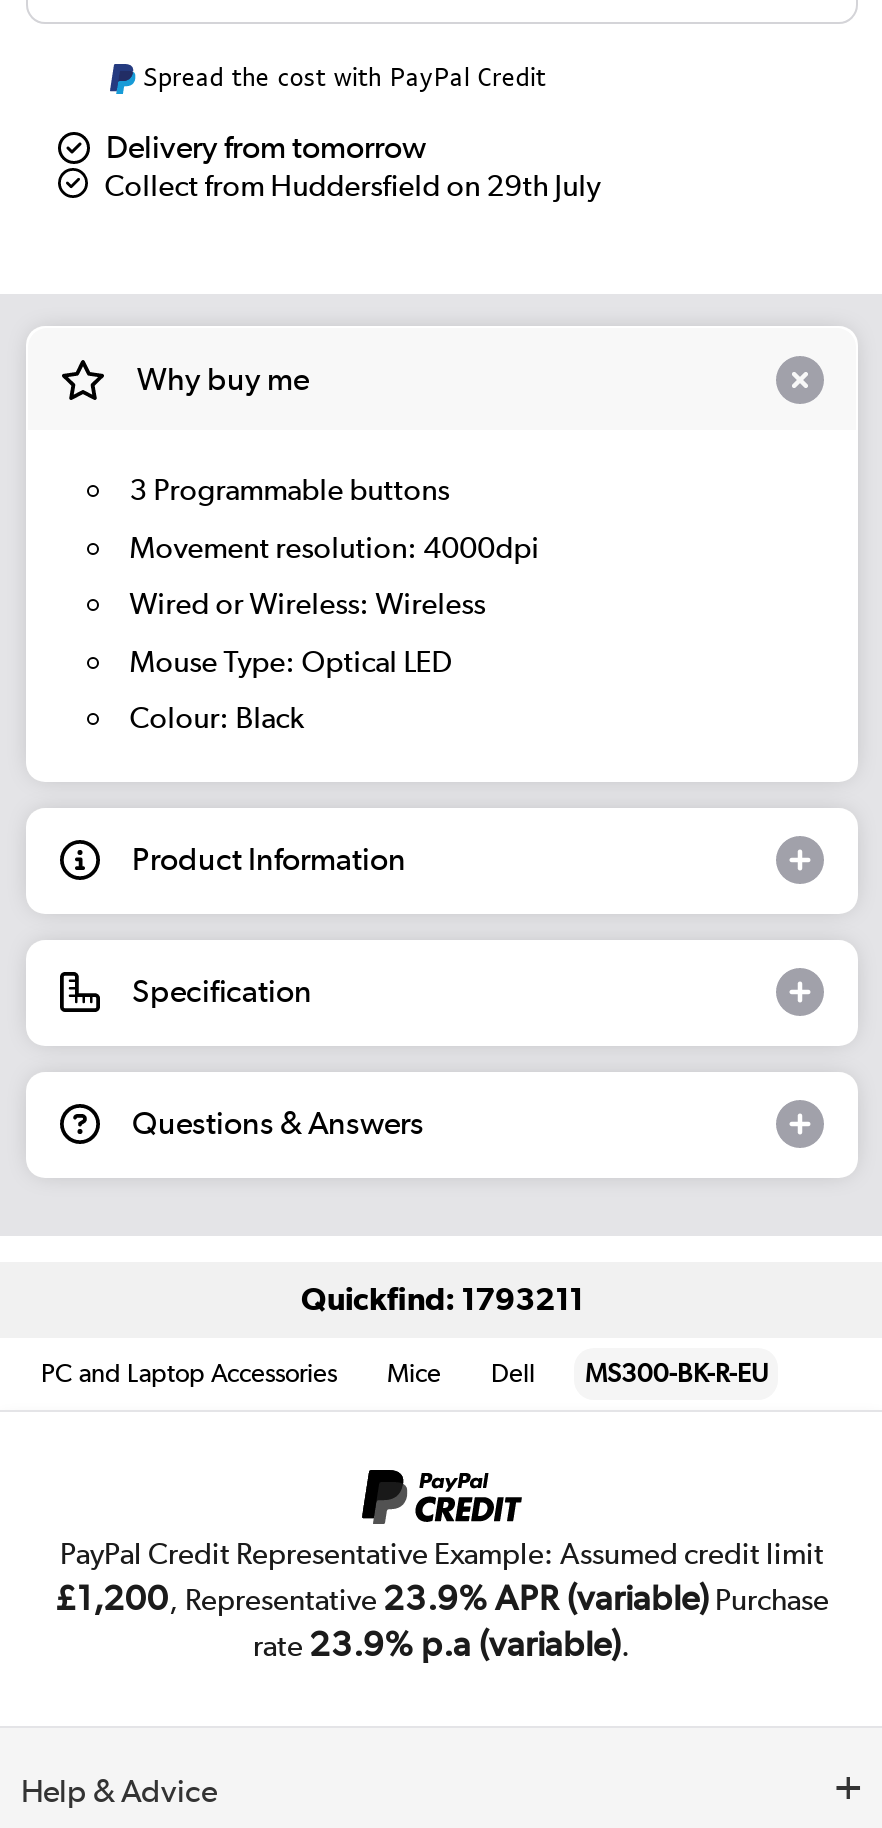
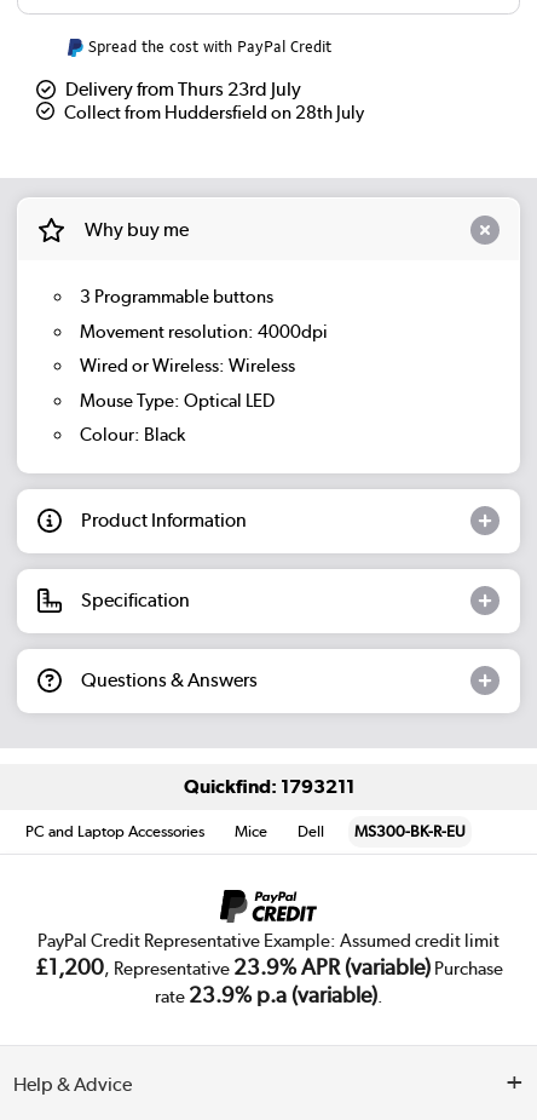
- Delivery from tomorrow
- Collect from Huddersfield on 29th July
+ Delivery from Thurs 23rd July
+ Collect from Huddersfield on 28th July
